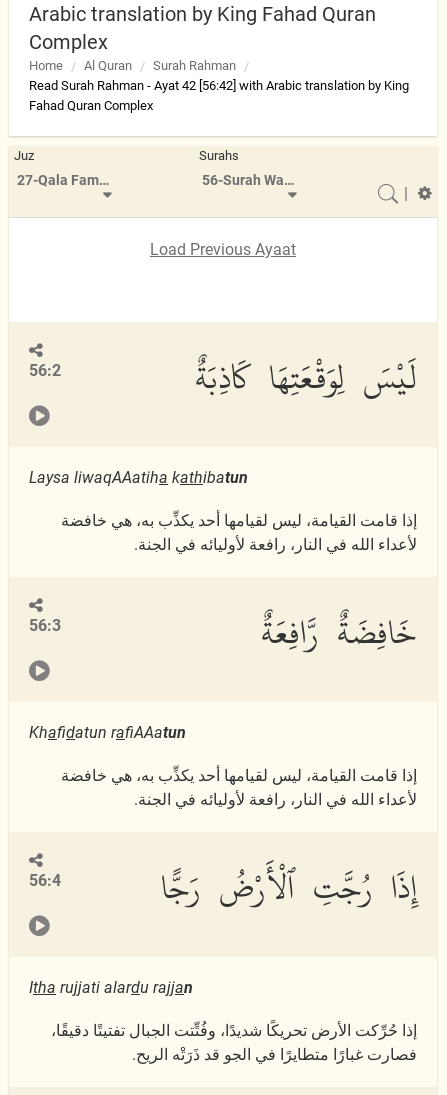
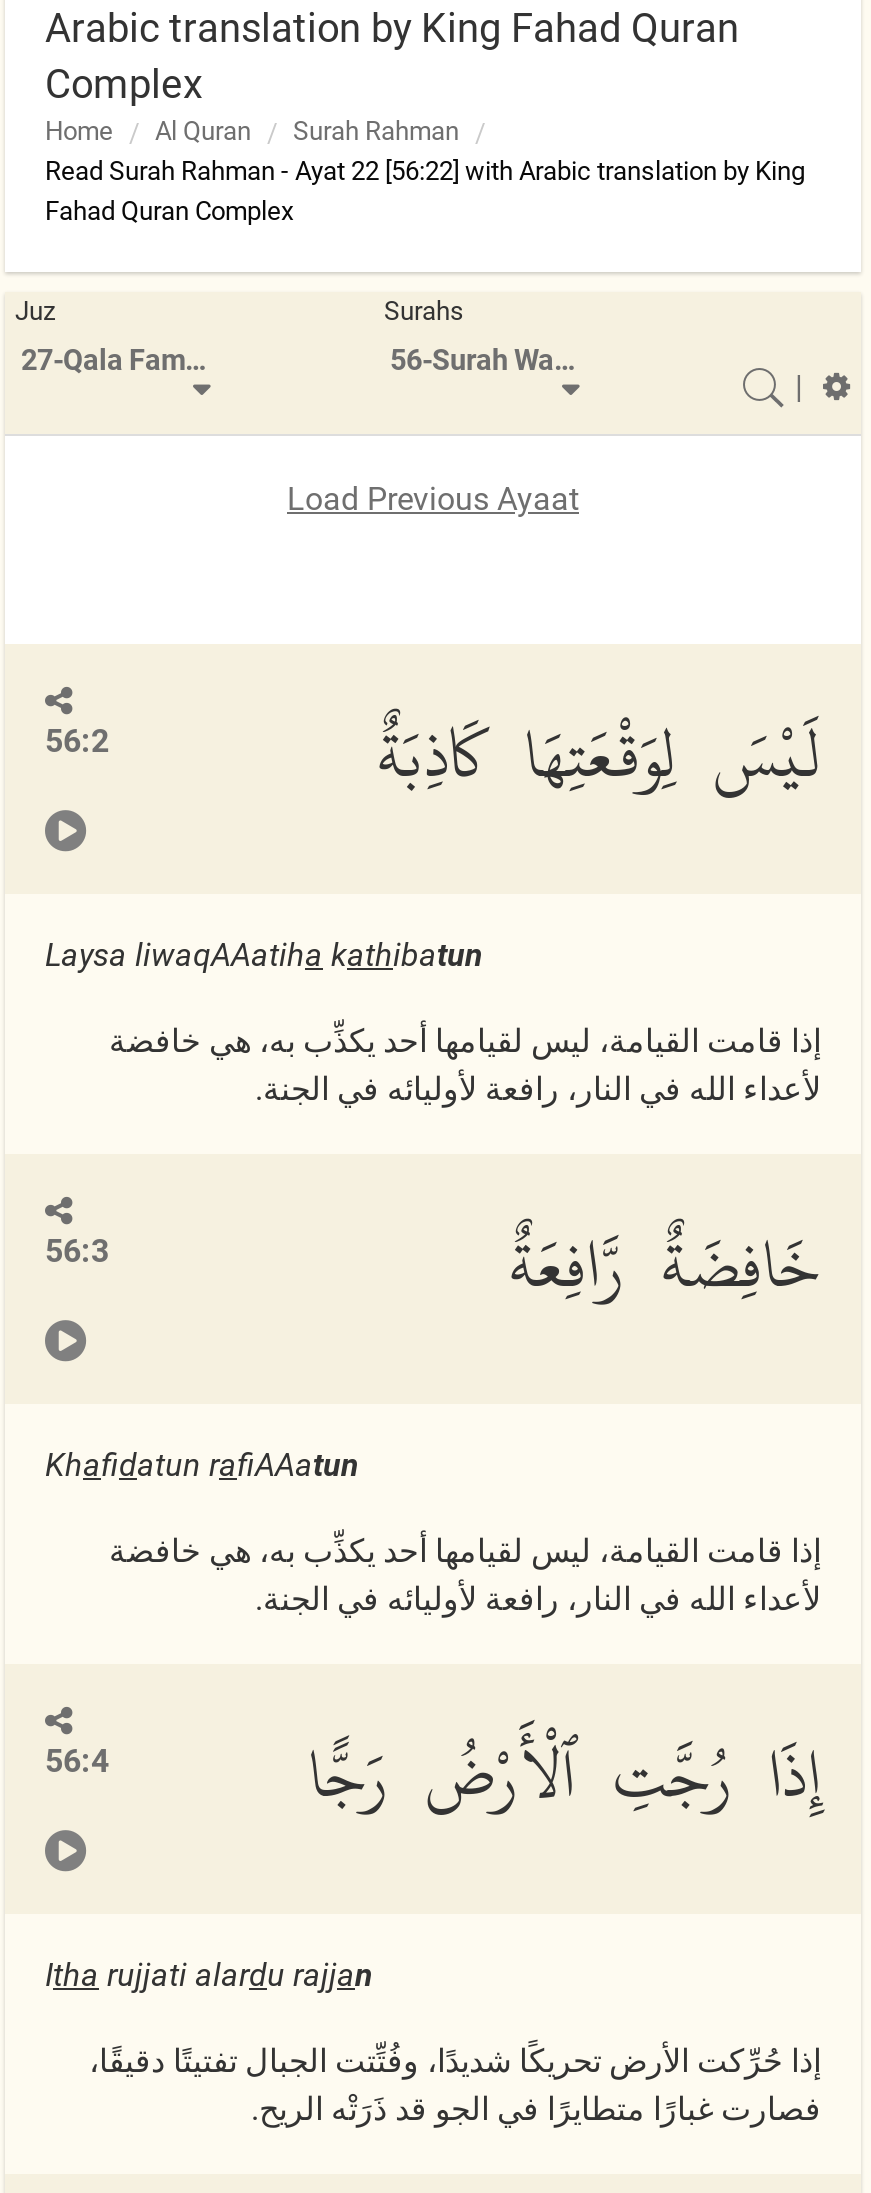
- Read Surah Rahman - Ayat 42 [56:42] with Arabic translation by King
+ Read Surah Rahman - Ayat 22 [56:22] with Arabic translation by King
